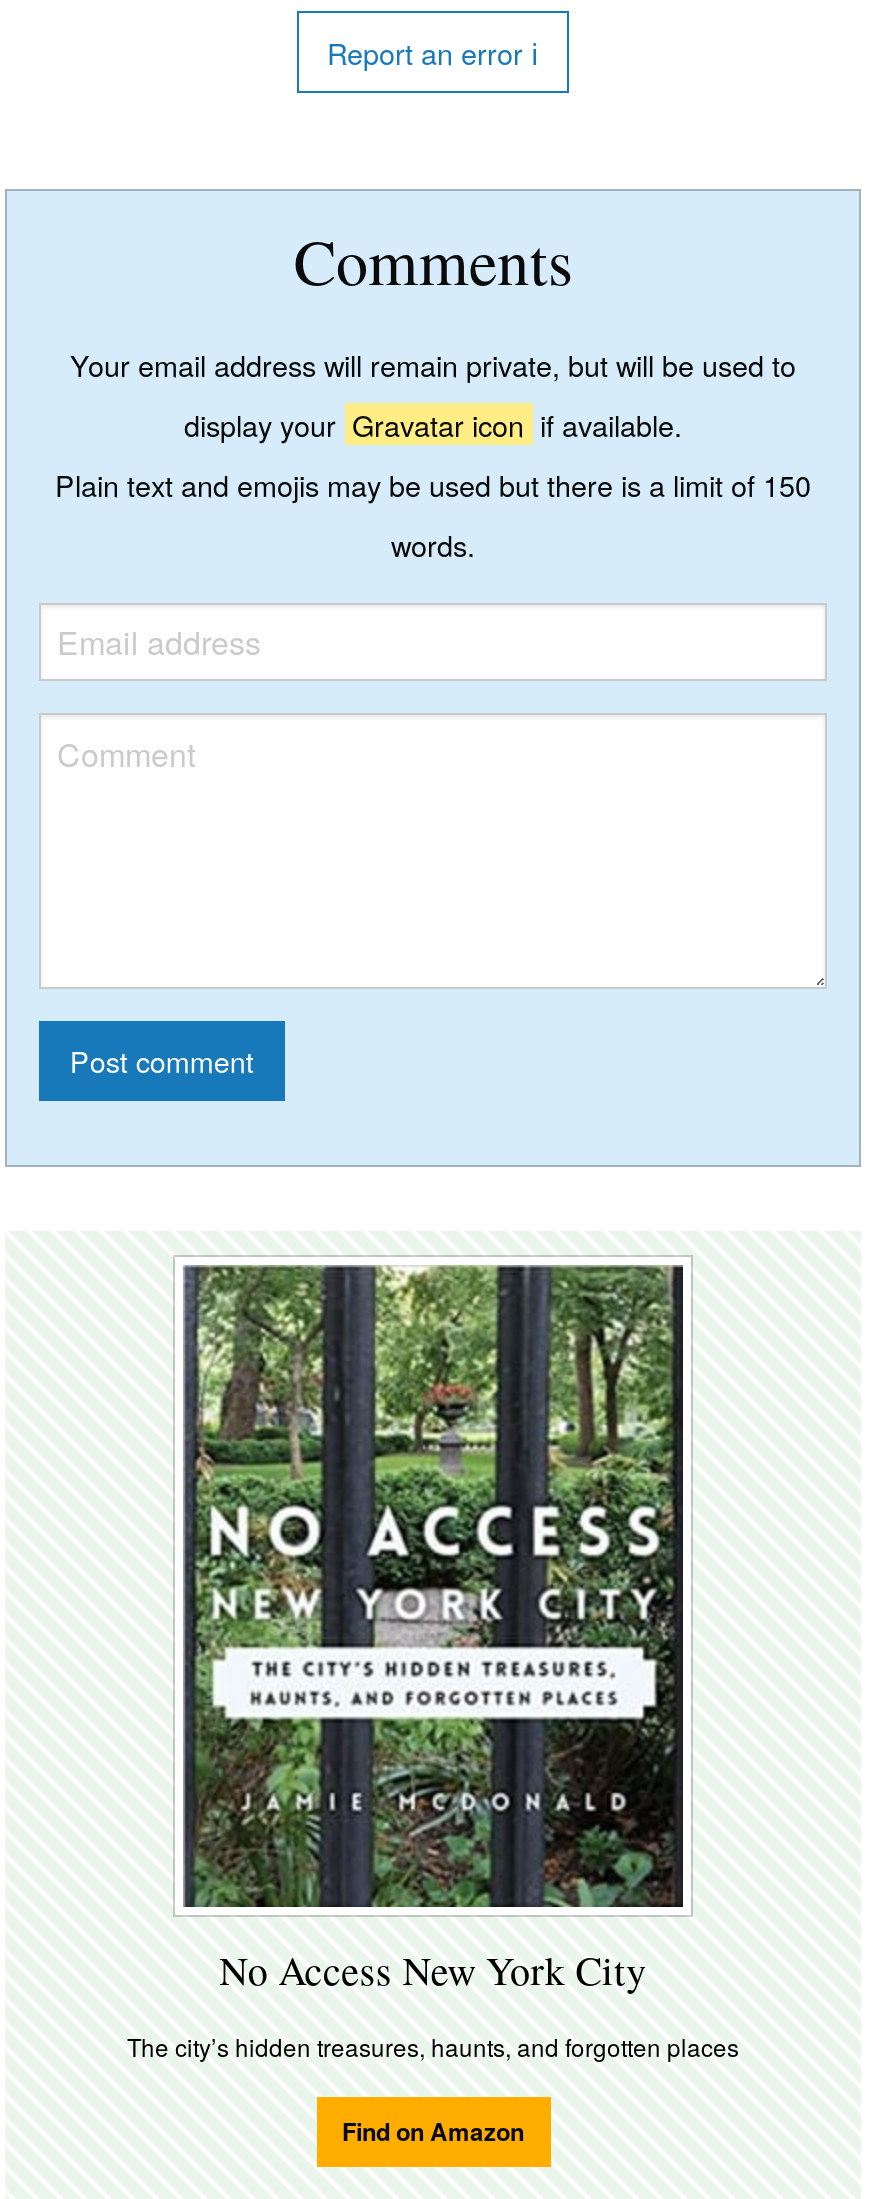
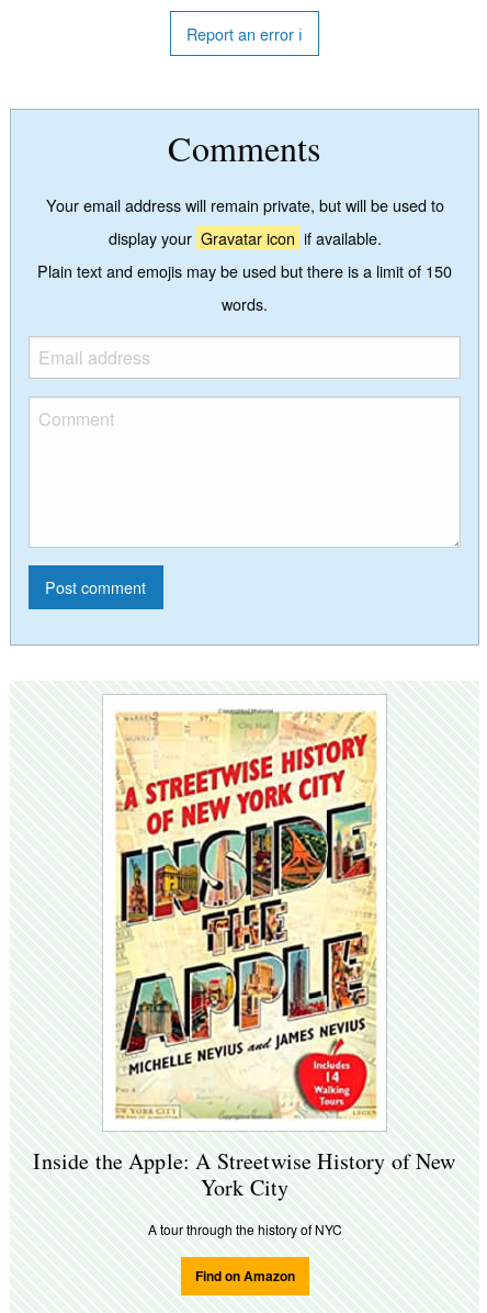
- [image]
+ [image]

- No Access New York City
+ Inside the Apple: A Streetwise History of New
+ York City

- The city’s hidden treasures, haunts, and forgotten places
+ A tour through the history of NYC
